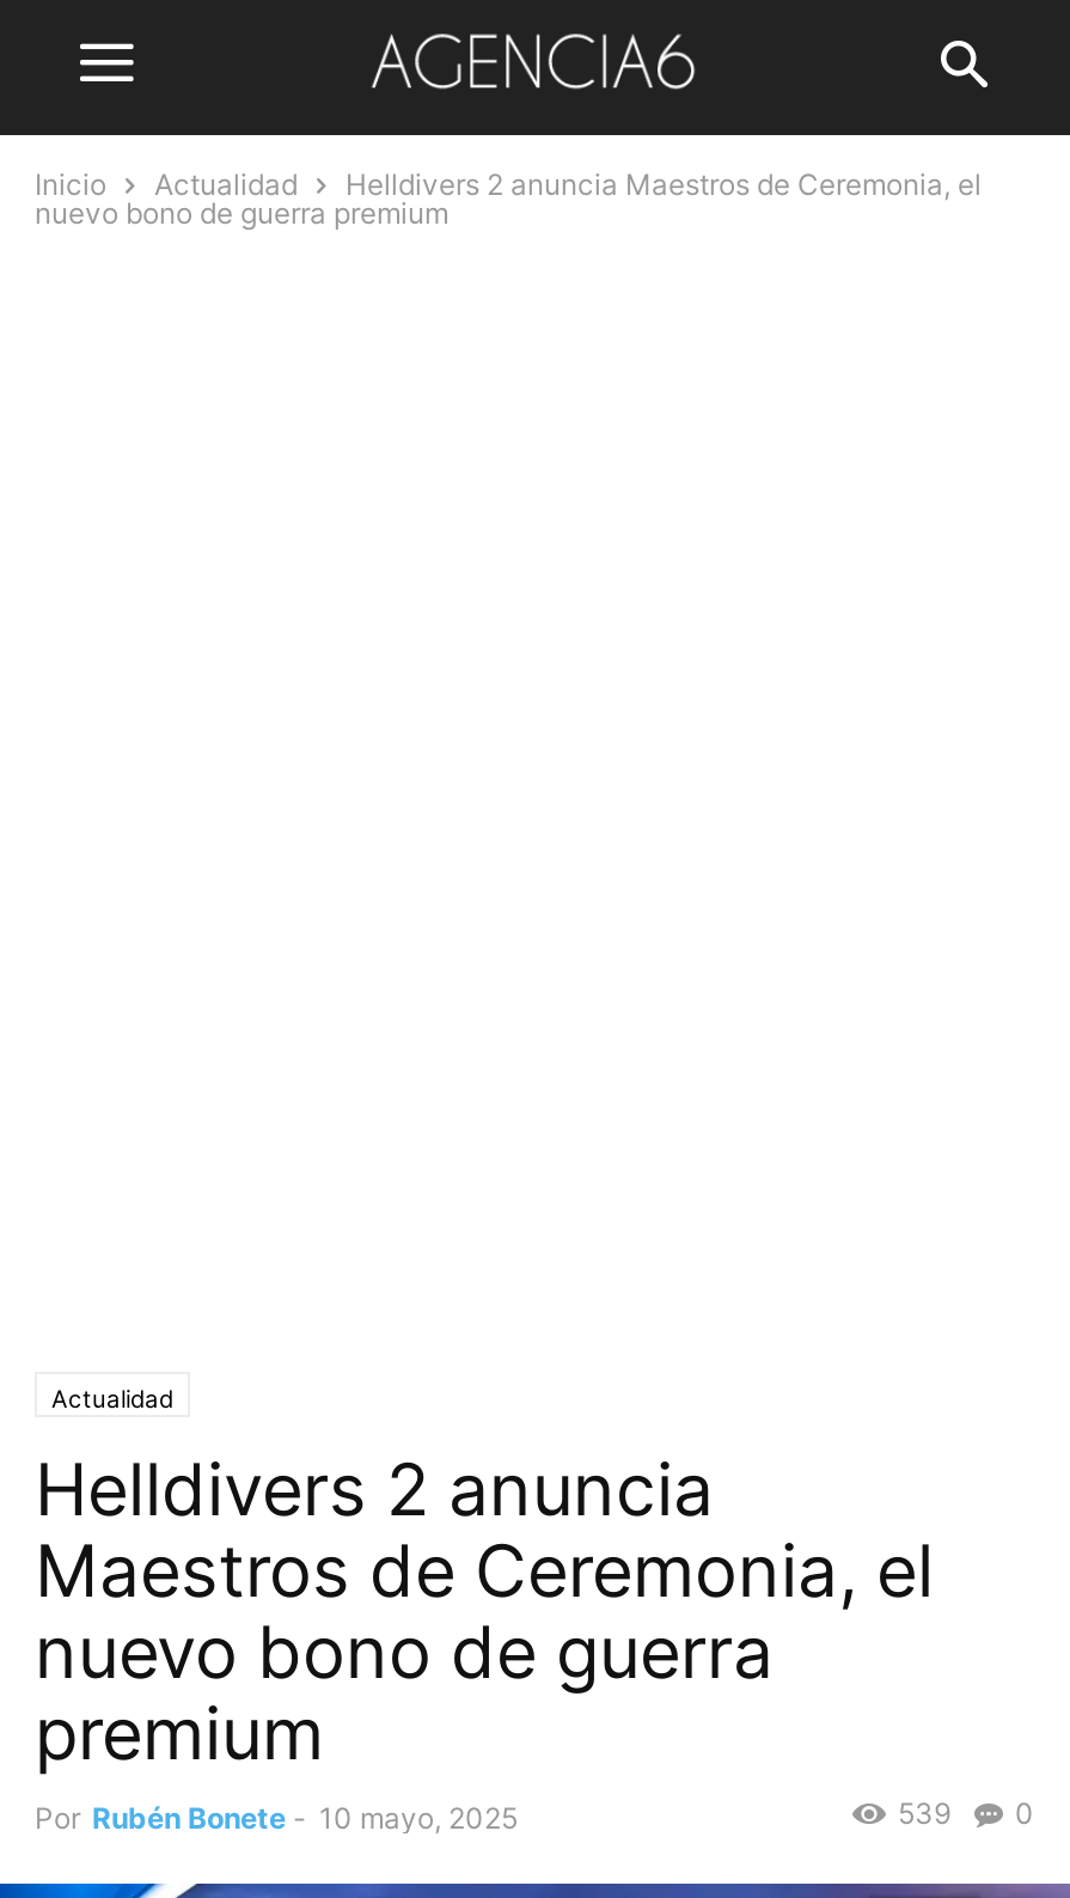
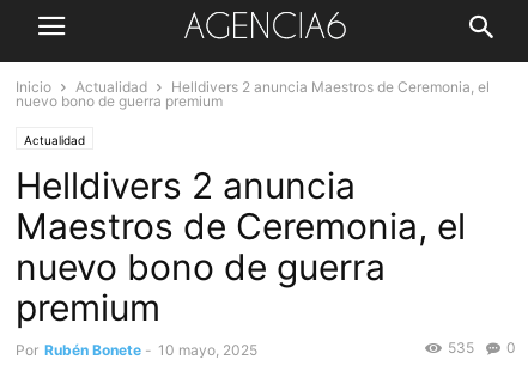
- 539 0
+ 535 0
